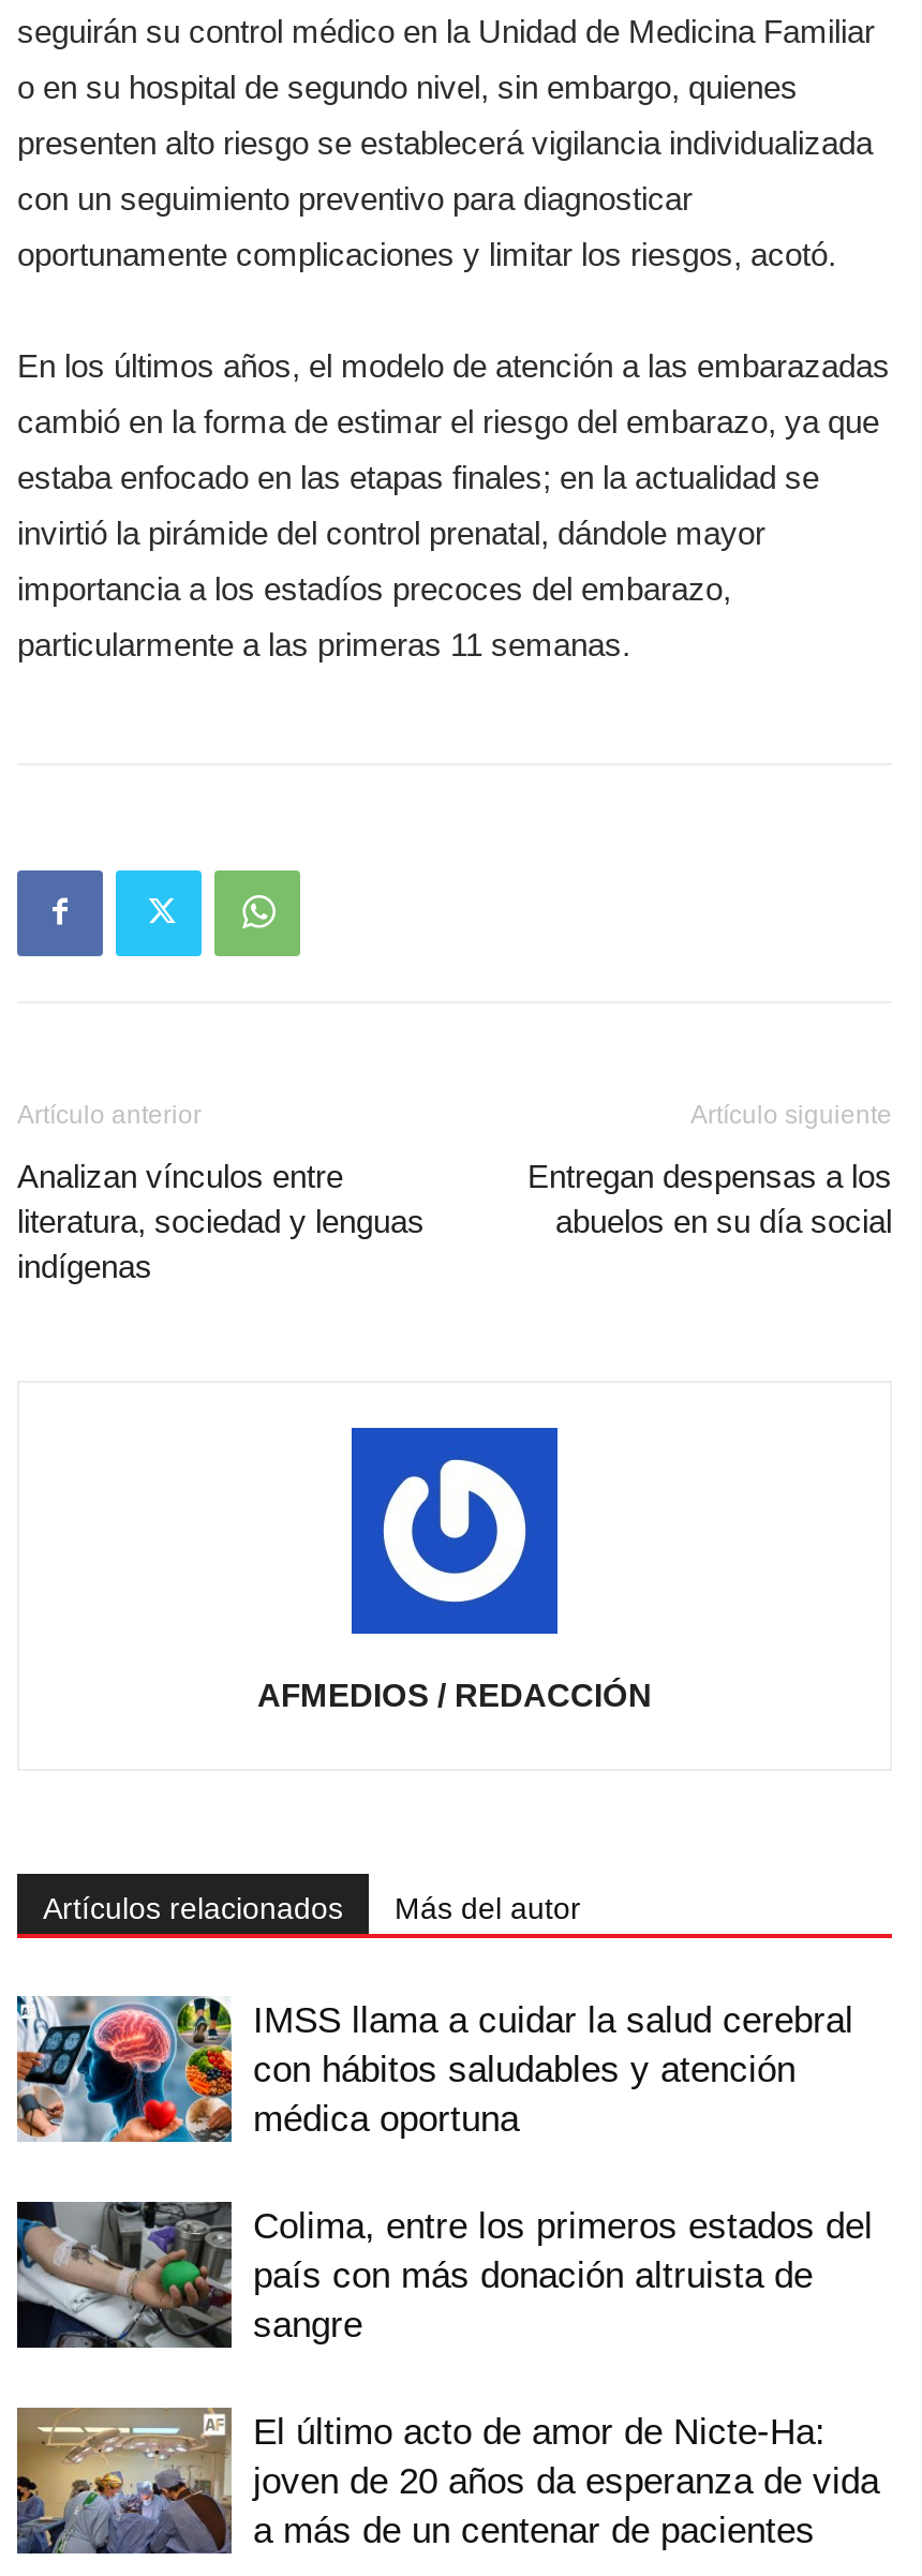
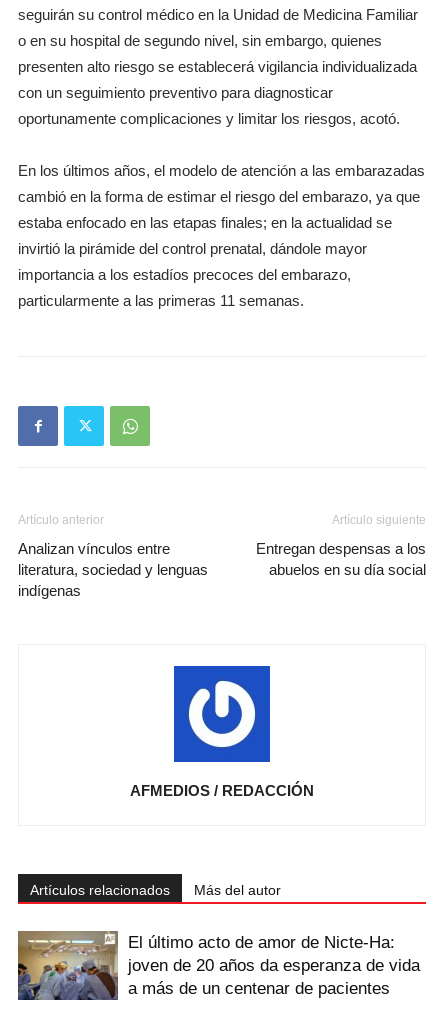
- [image]
- IMSS llama a cuidar la salud cerebral
- con hábitos saludables y atención
- médica oportuna
- Colima, entre los primeros estados del
- país con más donación altruista de
- sangre

- [image]
